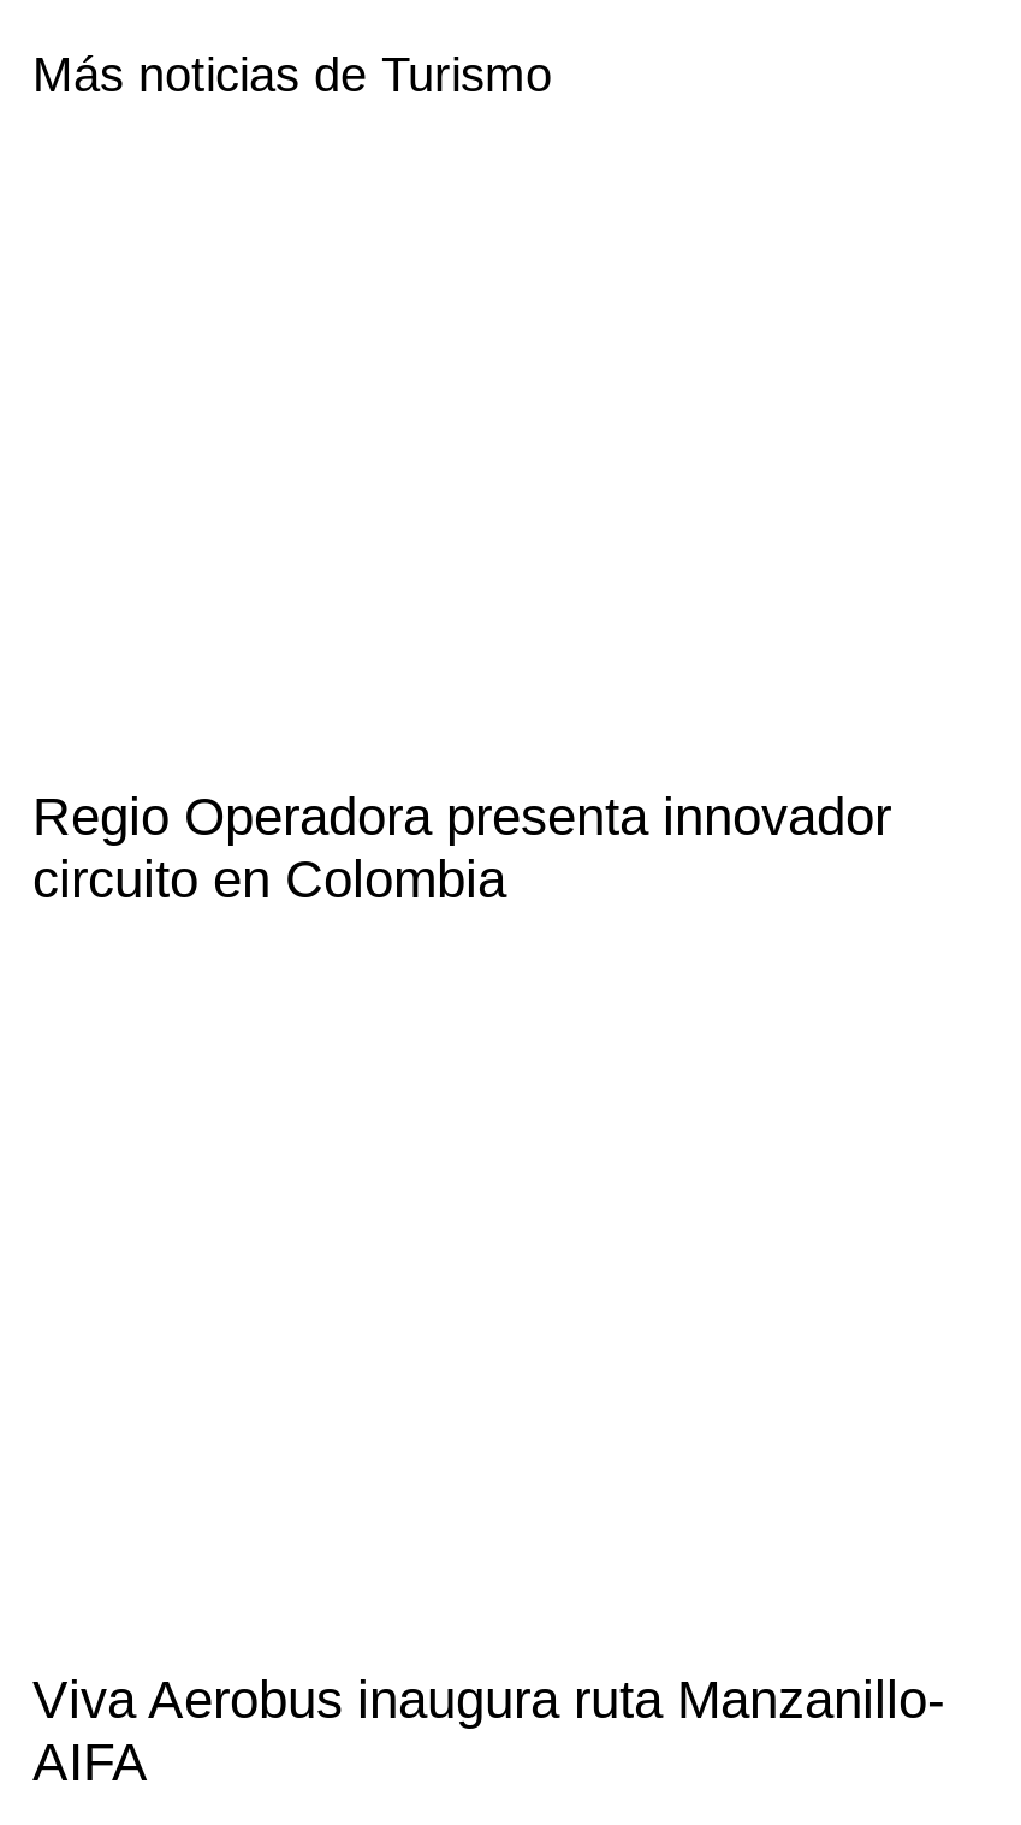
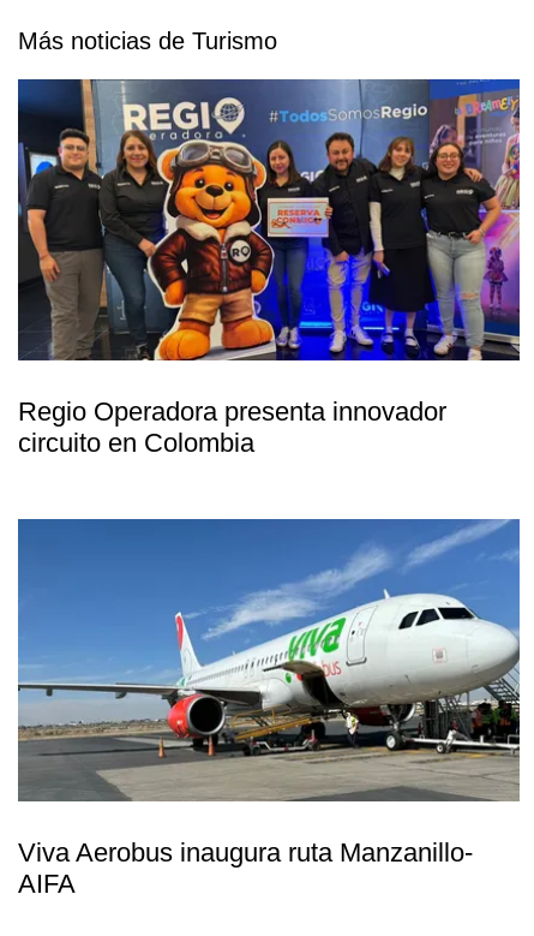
+ [image]

+ [image]
